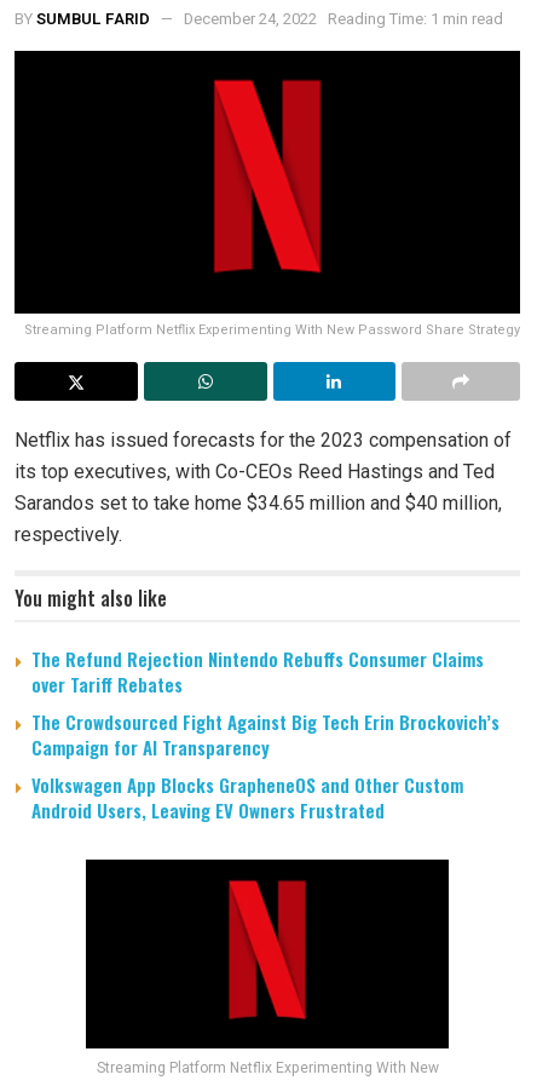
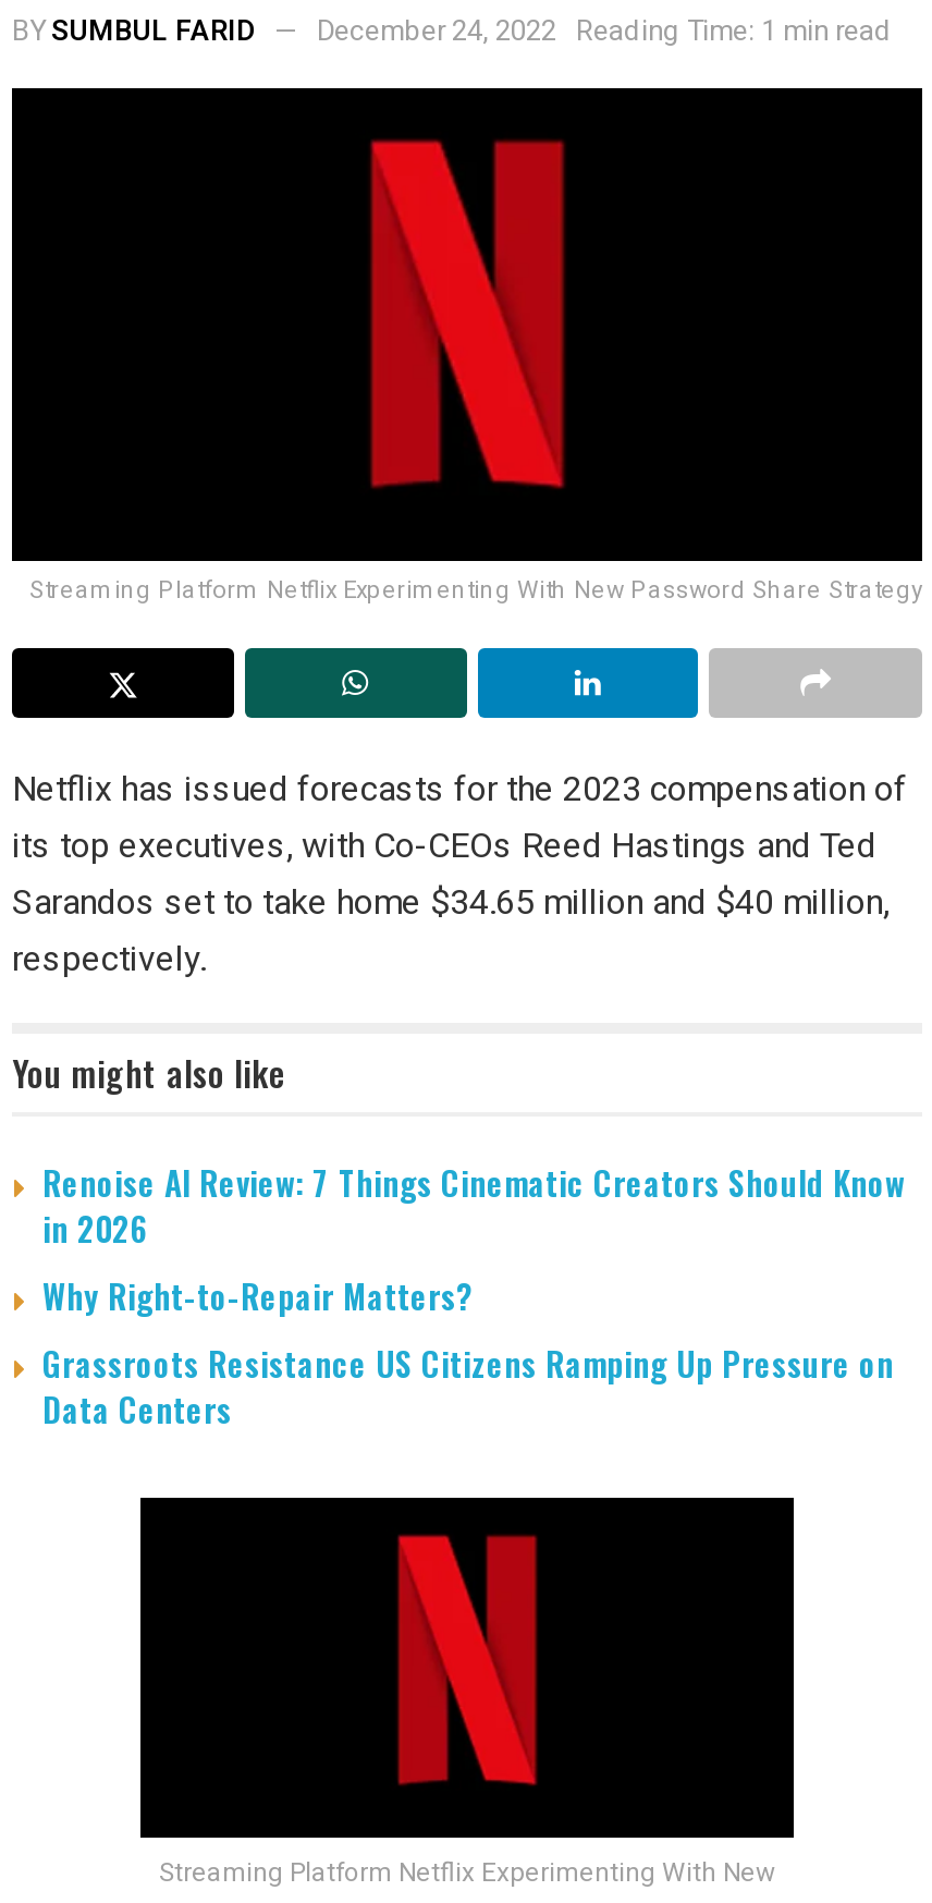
- The Refund Rejection Nintendo Rebuffs Consumer Claims
- over Tariff Rebates
- The Crowdsourced Fight Against Big Tech Erin Brockovich’s
- Campaign for AI Transparency
- Volkswagen App Blocks GrapheneOS and Other Custom
- Android Users, Leaving EV Owners Frustrated
+ Renoise AI Review: 7 Things Cinematic Creators Should Know
+ in 2026
+ Why Right-to-Repair Matters?
+ Grassroots Resistance US Citizens Ramping Up Pressure on
+ Data Centers
